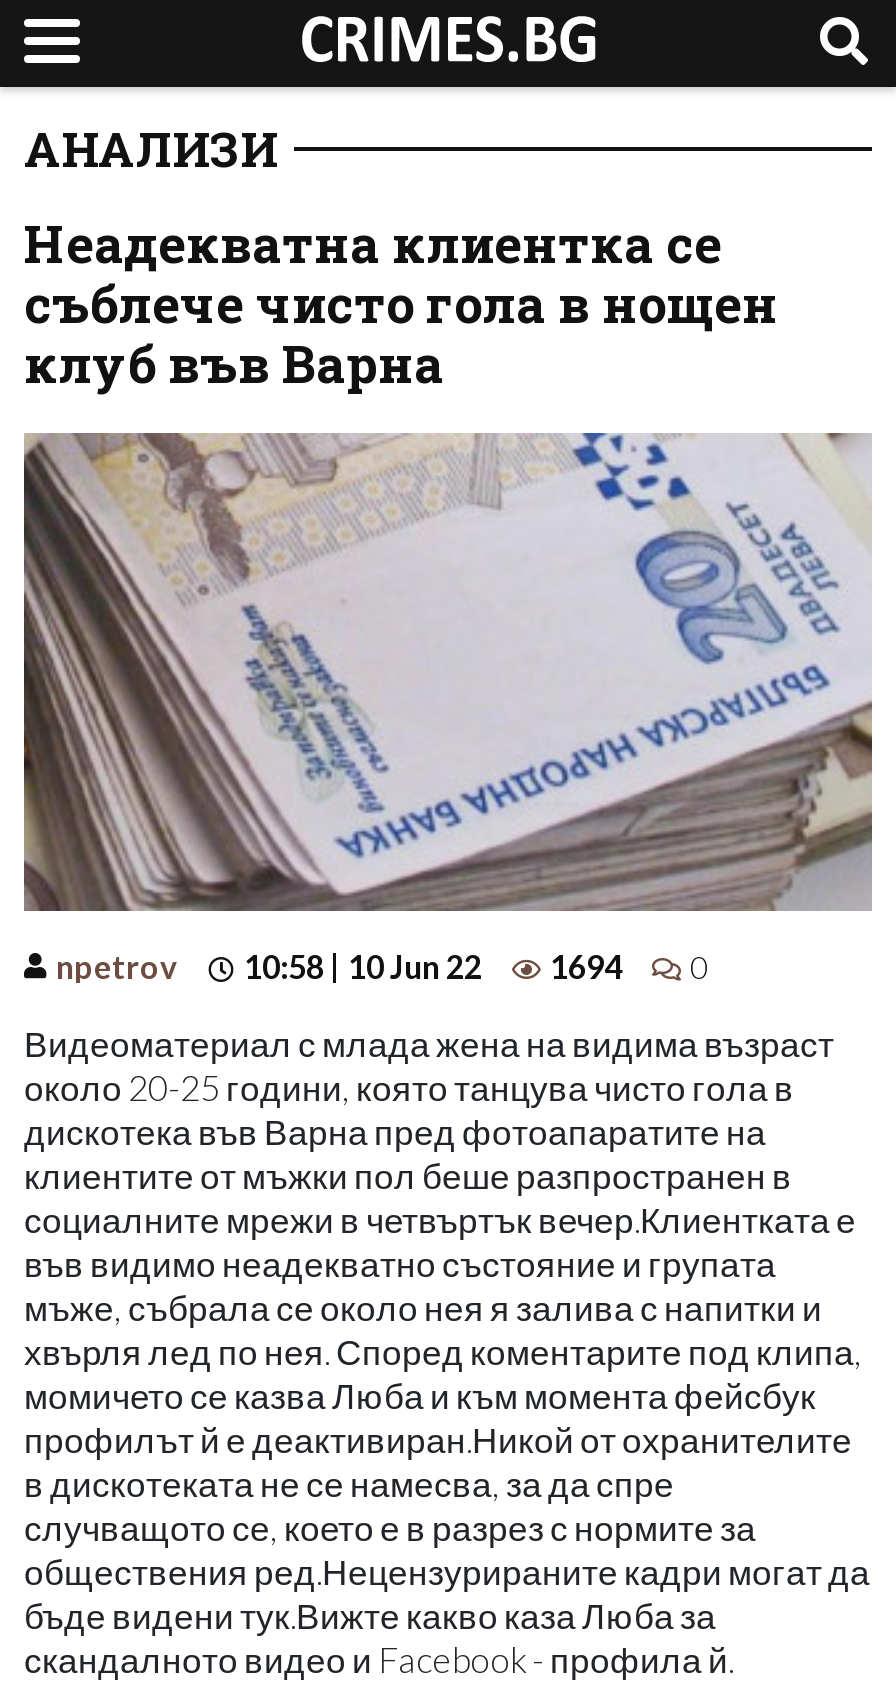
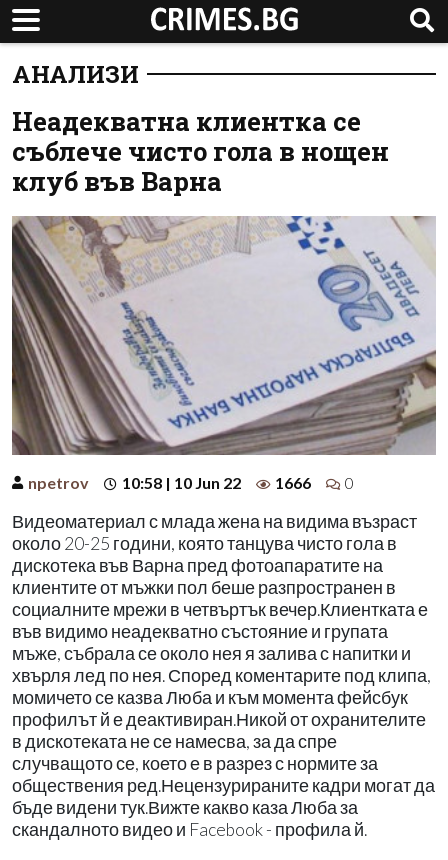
- 1694
+ 1666
